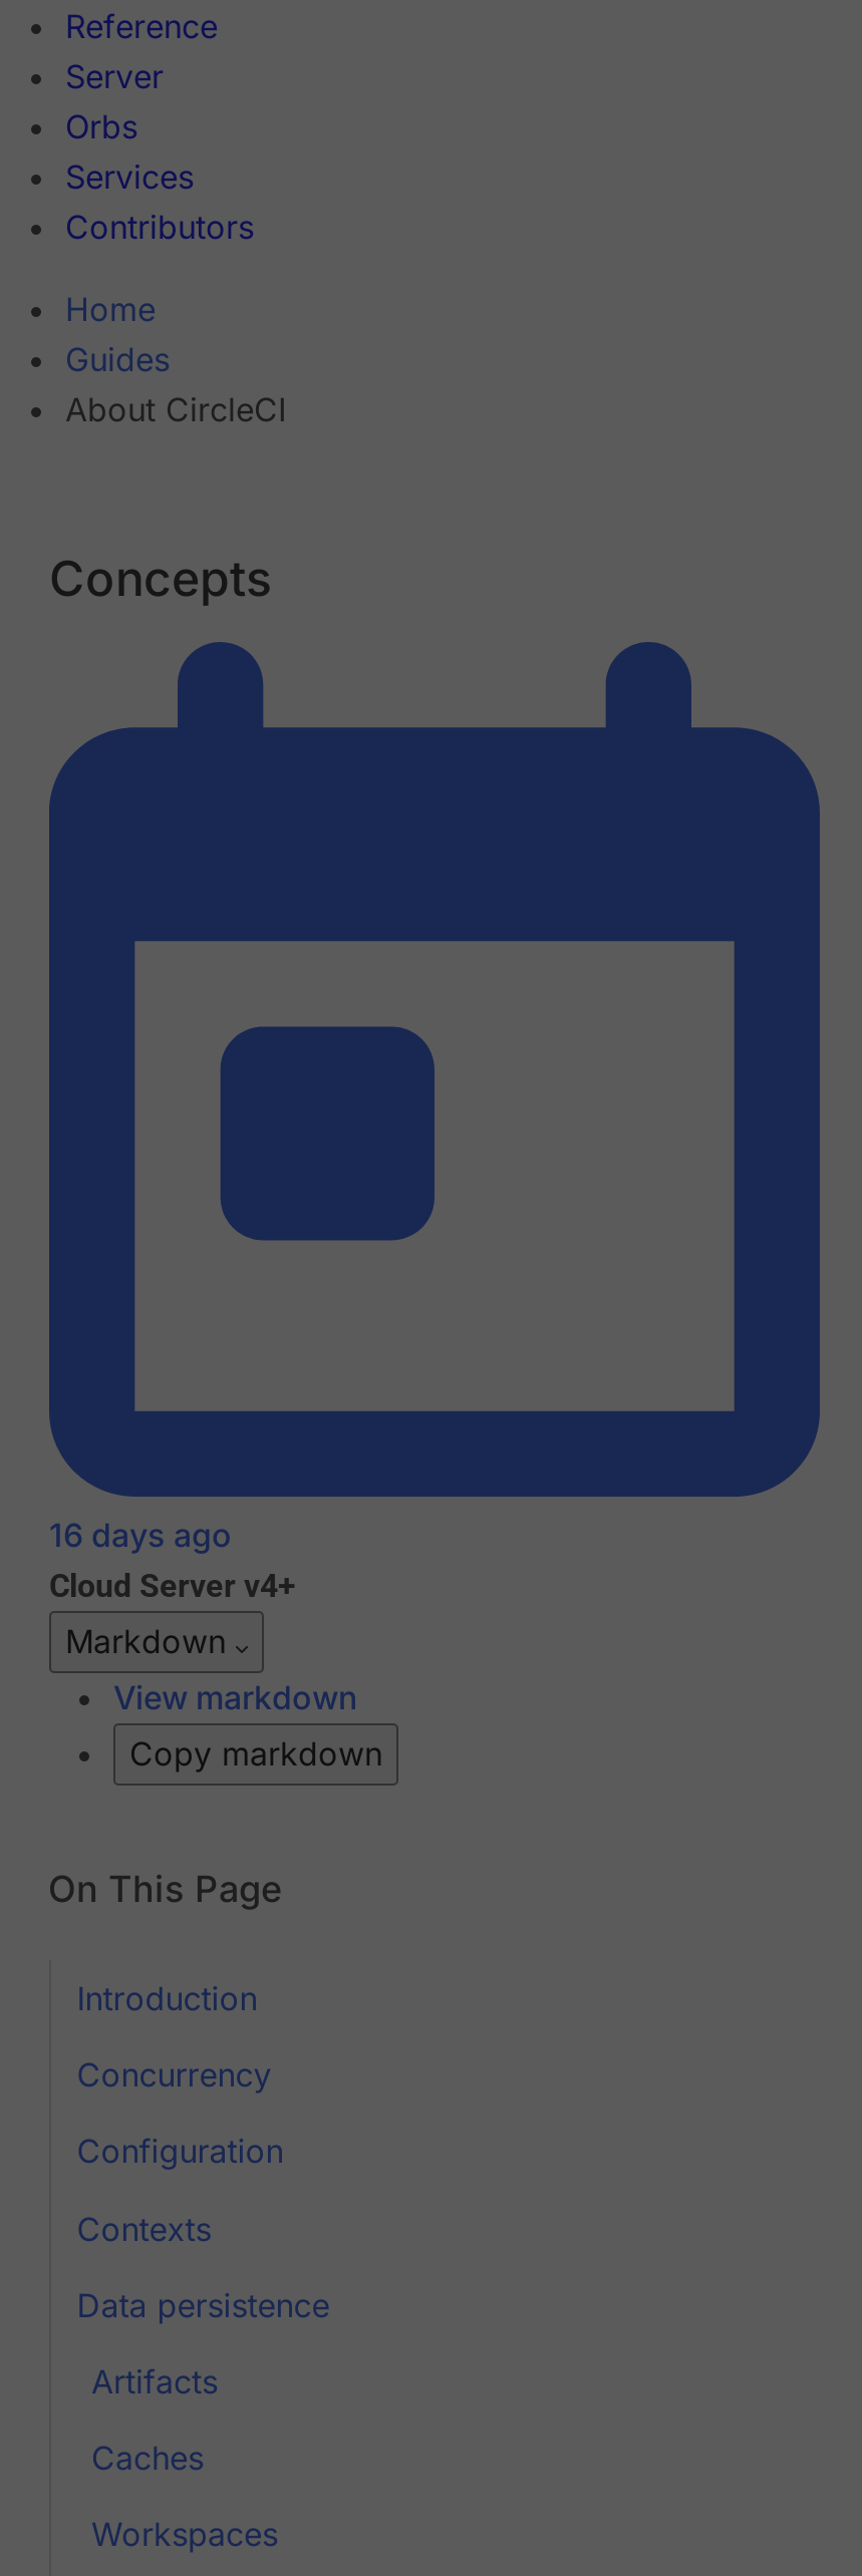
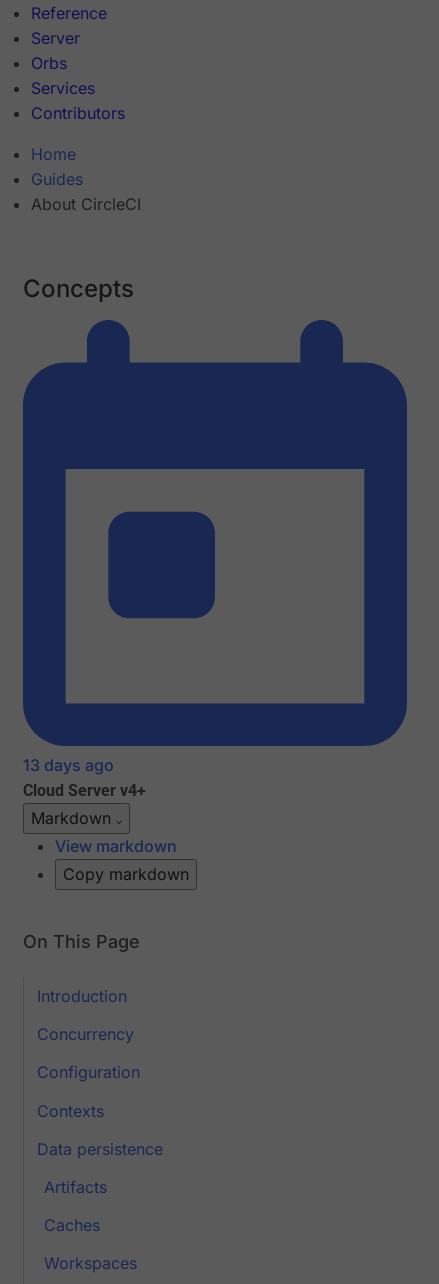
- 16 days ago
+ 13 days ago
